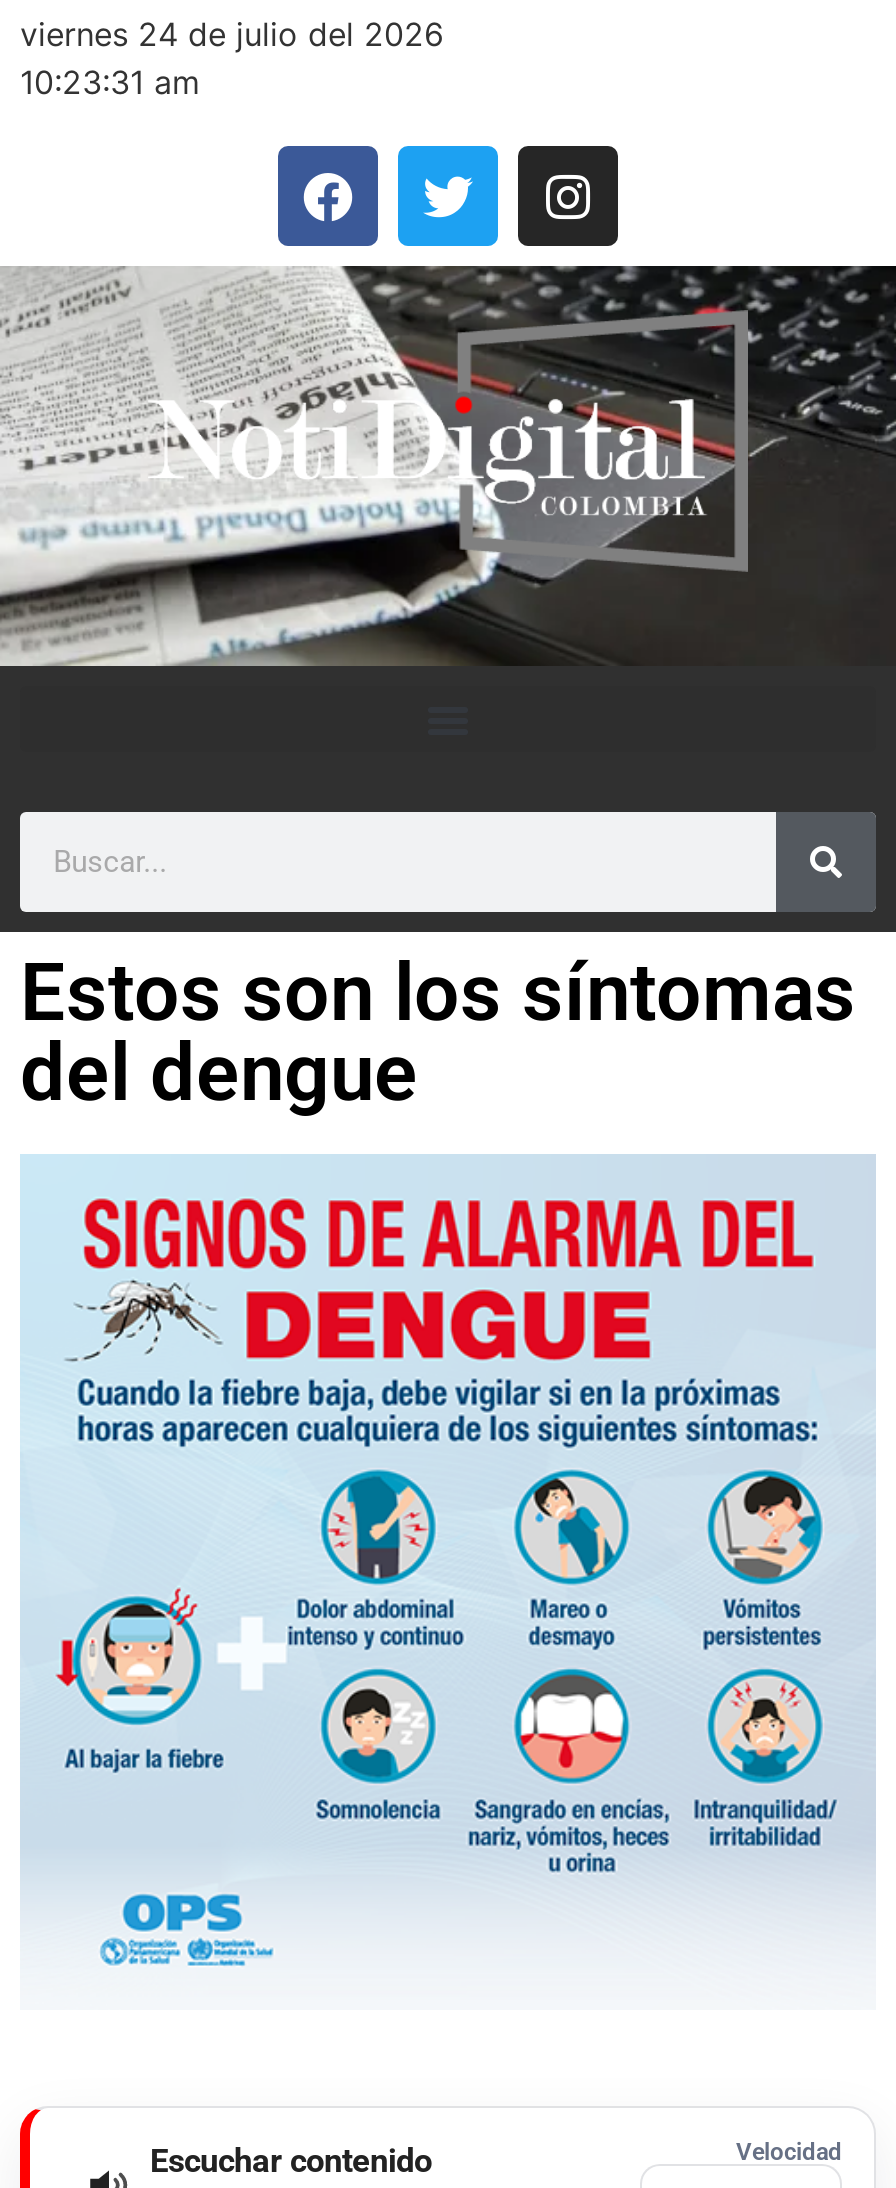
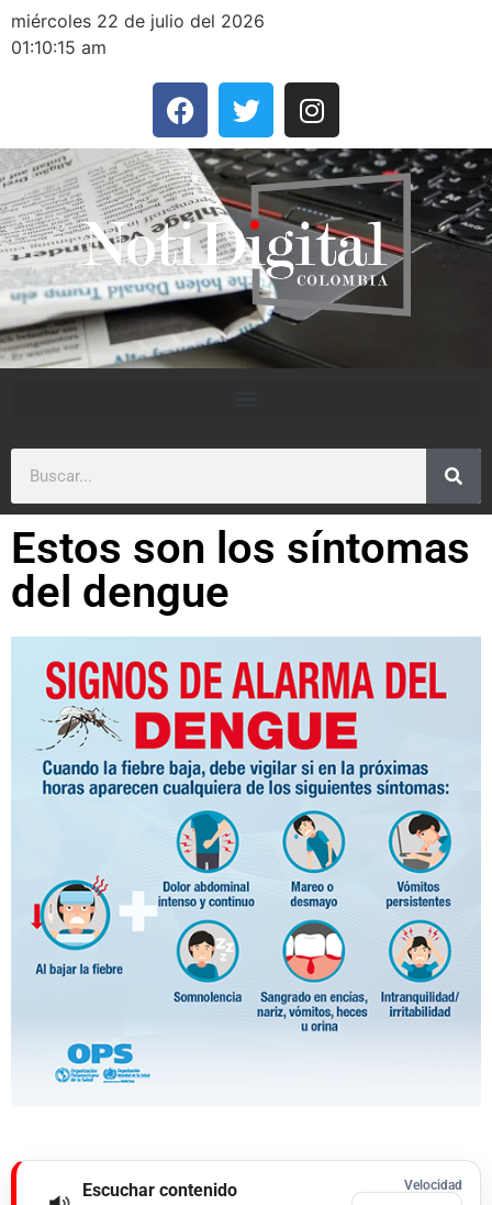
- viernes 24 de julio del 2026
+ miércoles 22 de julio del 2026

- 10:23:31 am
+ 01:10:15 am
